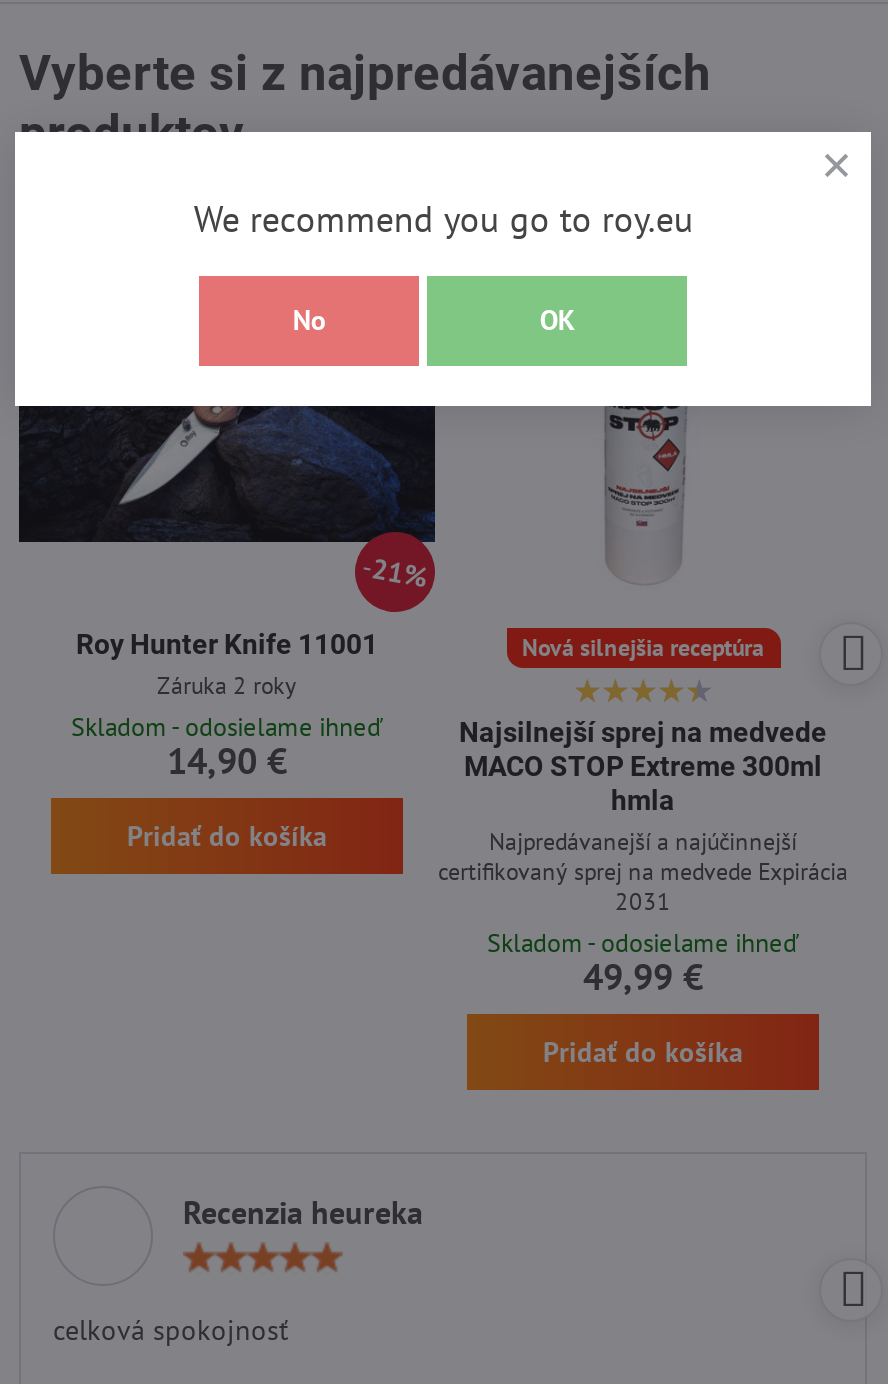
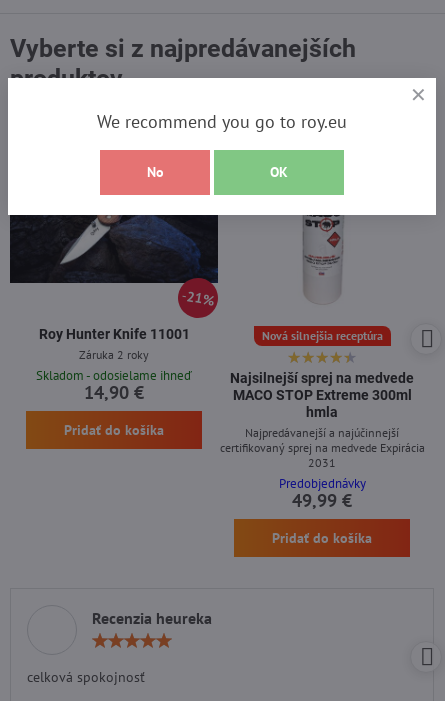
- Skladom - odosielame ihneď
+ Predobjednávky
